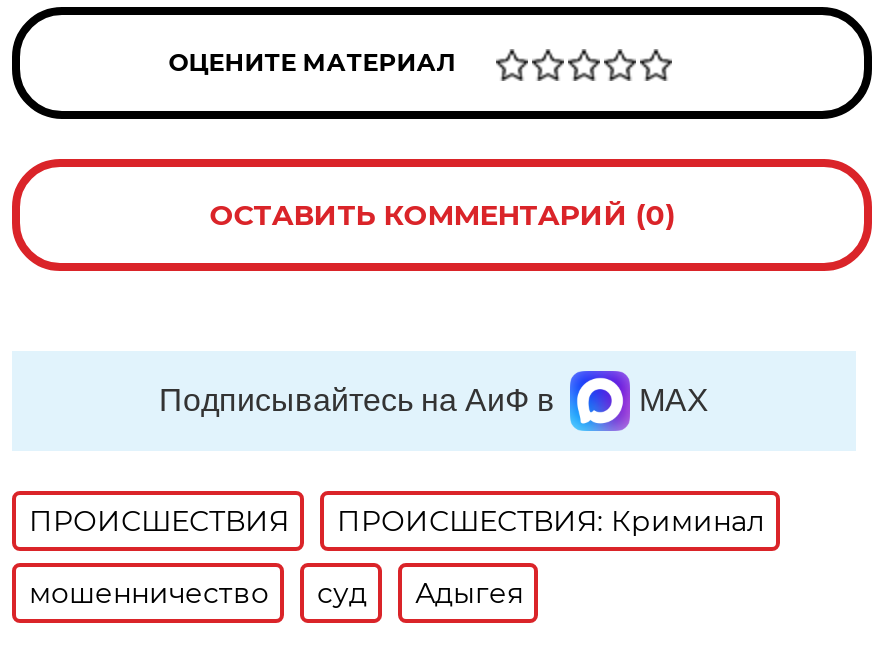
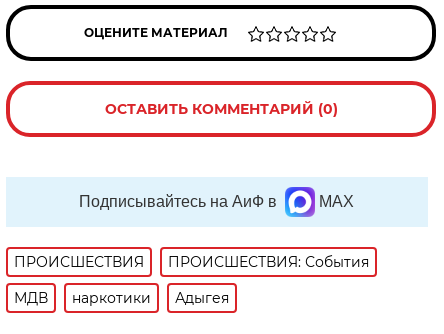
- ПРОИСШЕСТВИЯ: Криминал
+ ПРОИСШЕСТВИЯ: События

- мошенничество
- суд
+ МДВ
+ наркотики
